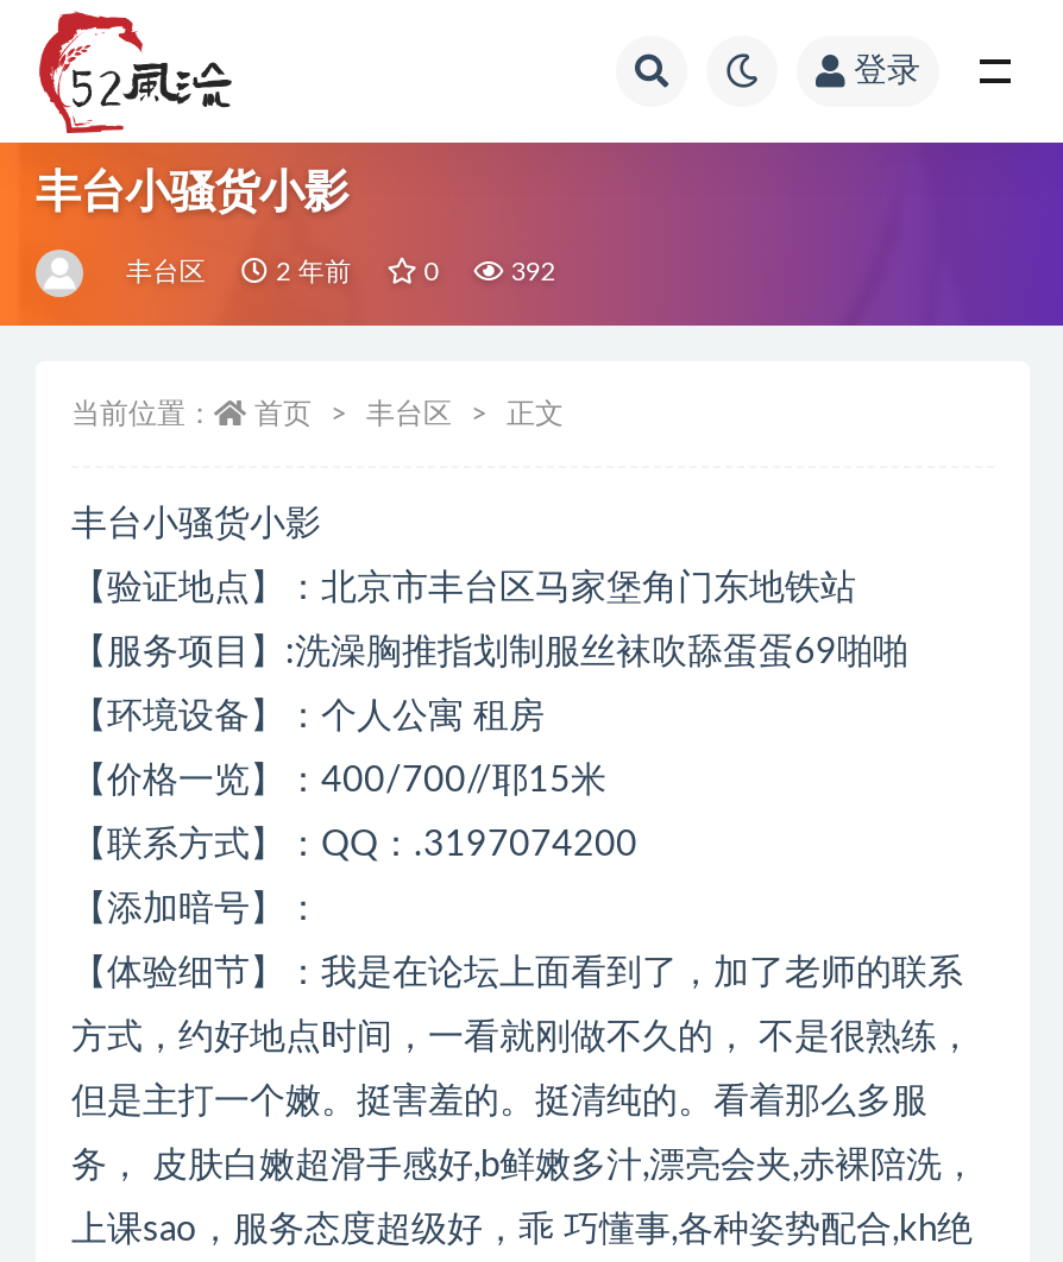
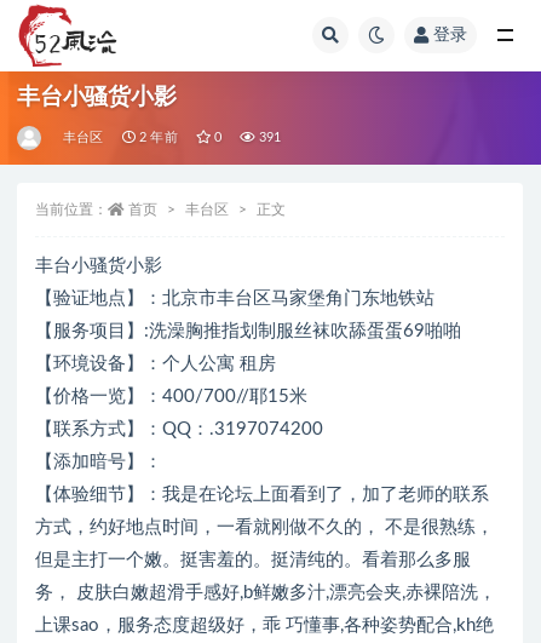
- 392
+ 391
